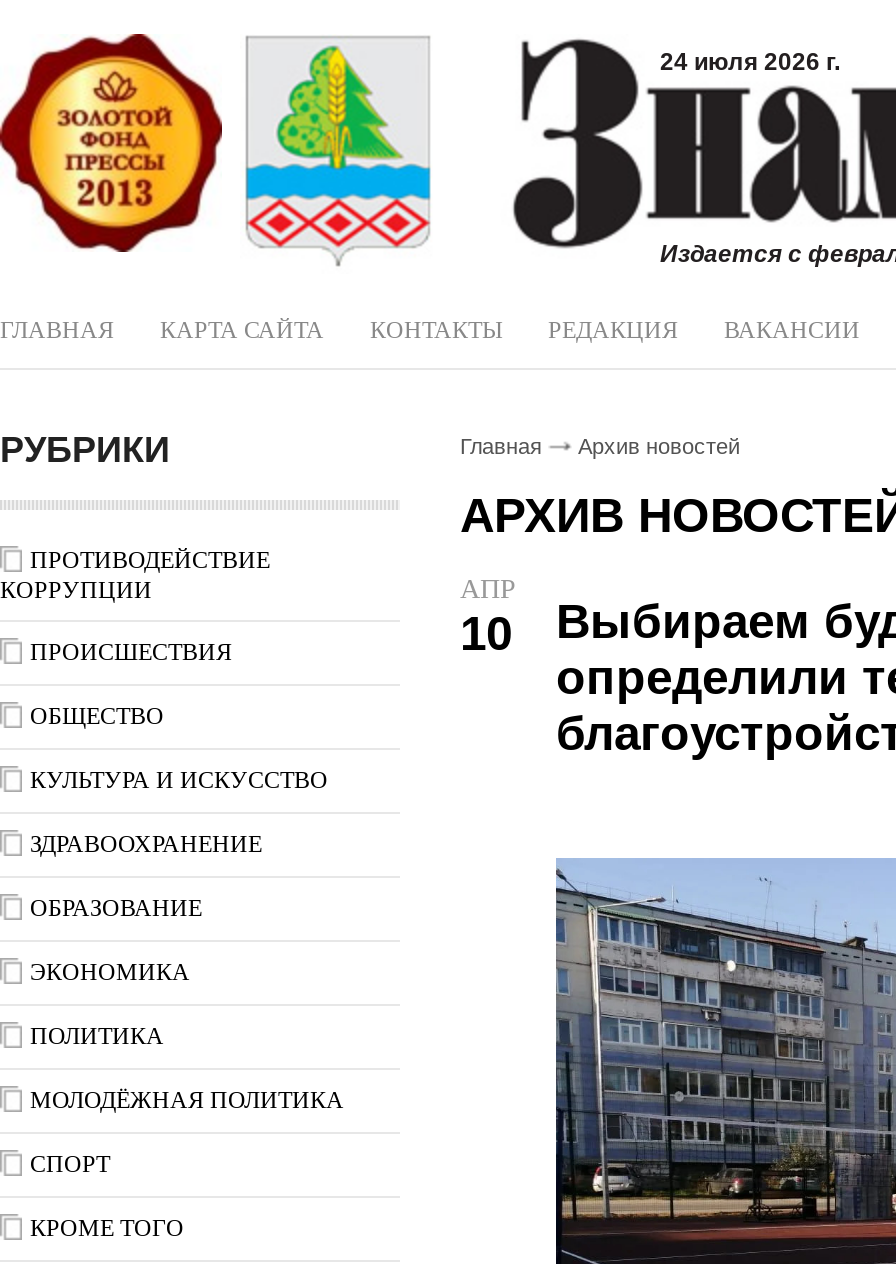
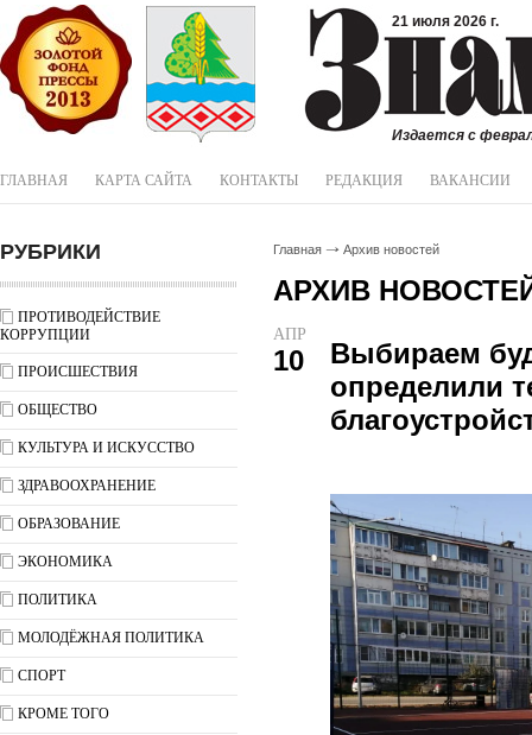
- 24 июля 2026 г.
+ 21 июля 2026 г.
